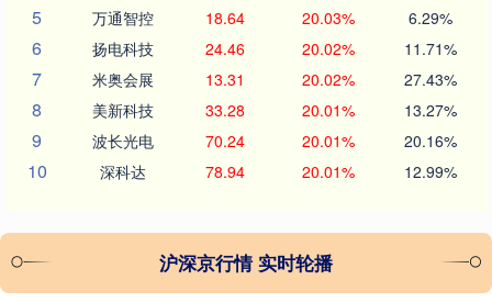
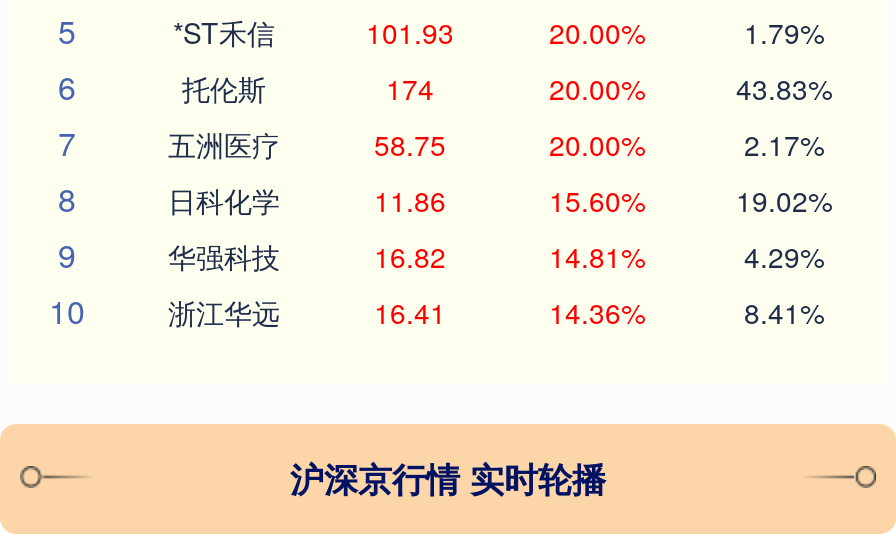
- 万通智控
- 18.64
- 20.03%
- 6.29%
+ *ST禾信
+ 101.93
+ 20.00%
+ 1.79%

- 扬电科技
- 24.46
- 20.02%
- 11.71%
+ 托伦斯
+ 174
+ 20.00%
+ 43.83%

- 米奥会展
- 13.31
- 20.02%
- 27.43%
+ 五洲医疗
+ 58.75
+ 20.00%
+ 2.17%

- 美新科技
- 33.28
- 20.01%
- 13.27%
+ 日科化学
+ 11.86
+ 15.60%
+ 19.02%

- 波长光电
- 70.24
- 20.01%
- 20.16%
+ 华强科技
+ 16.82
+ 14.81%
+ 4.29%

- 深科达
- 78.94
- 20.01%
- 12.99%
+ 浙江华远
+ 16.41
+ 14.36%
+ 8.41%
